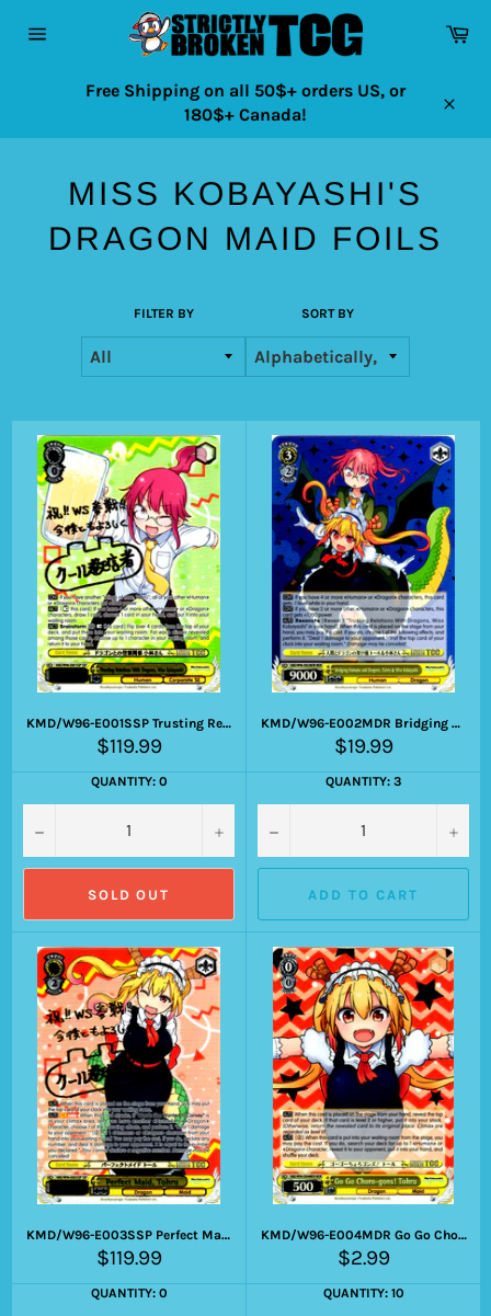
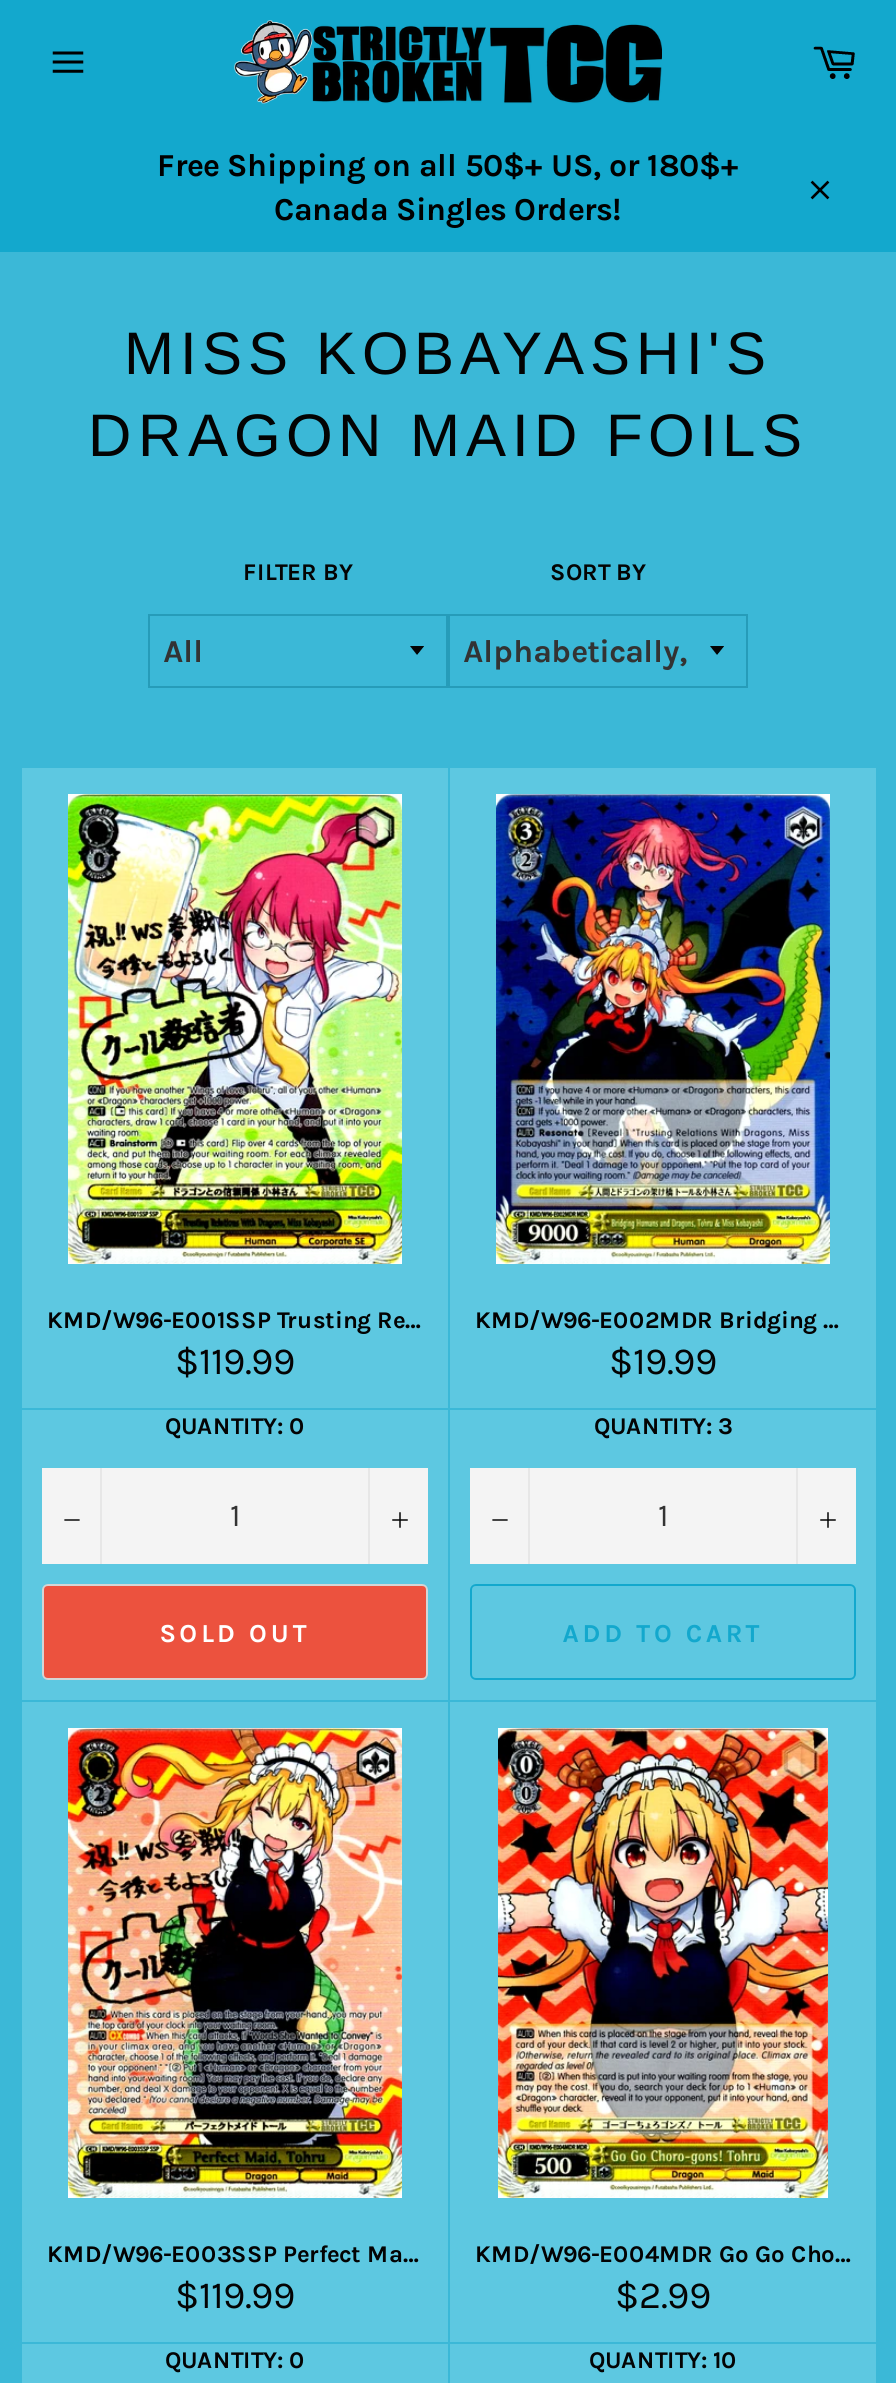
- Free Shipping on all 50$+ orders US, or
- 180$+ Canada!
+ Free Shipping on all 50$+ US, or 180$+
+ Canada Singles Orders!
